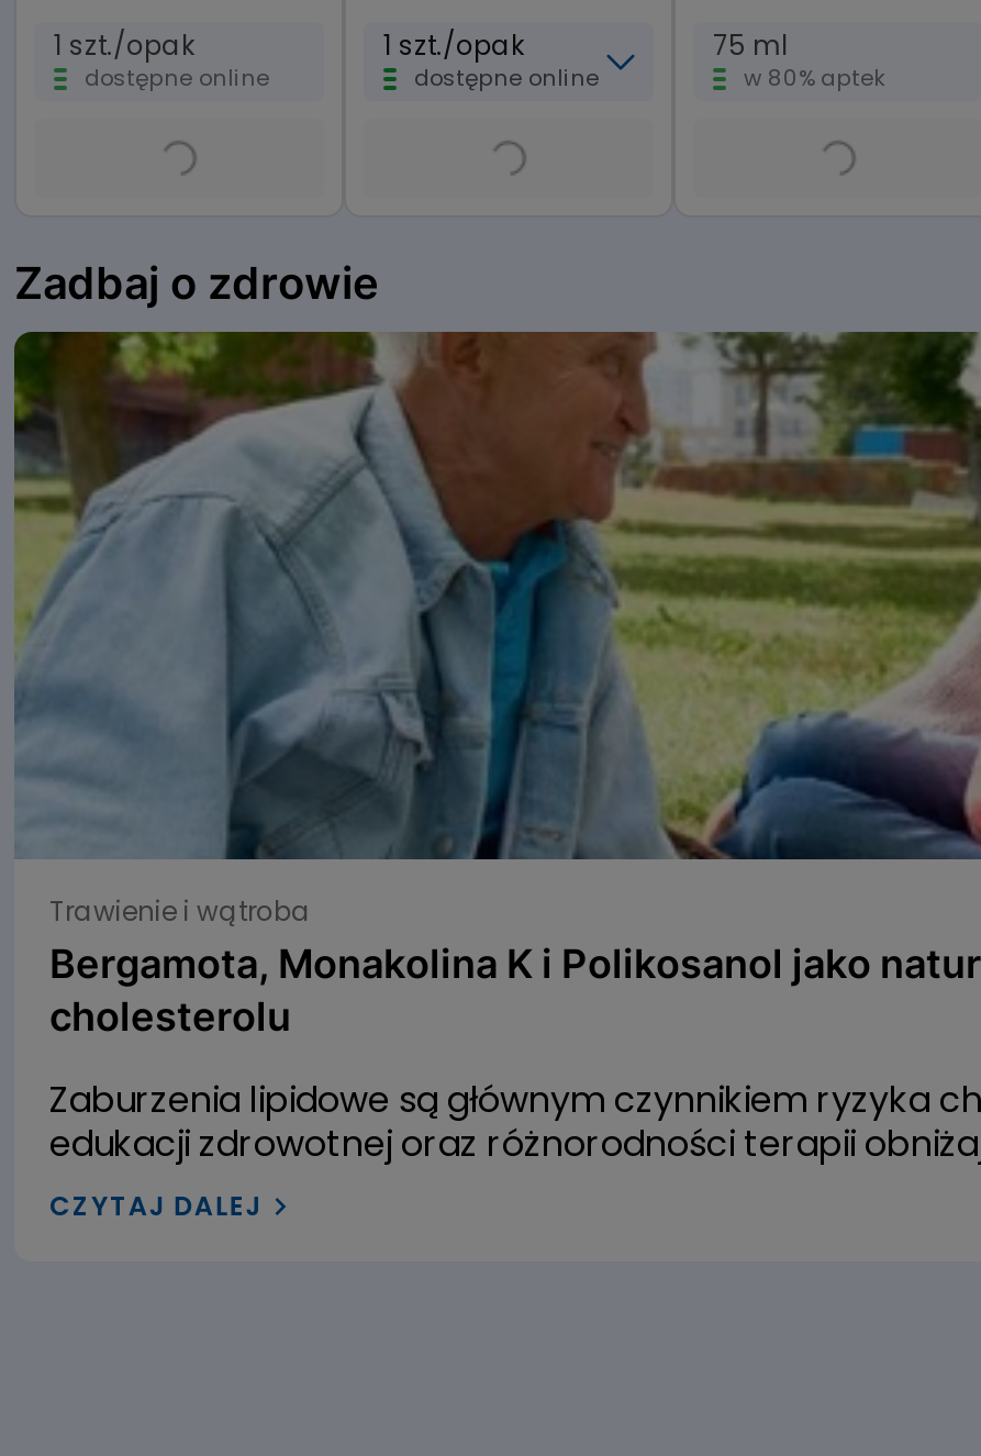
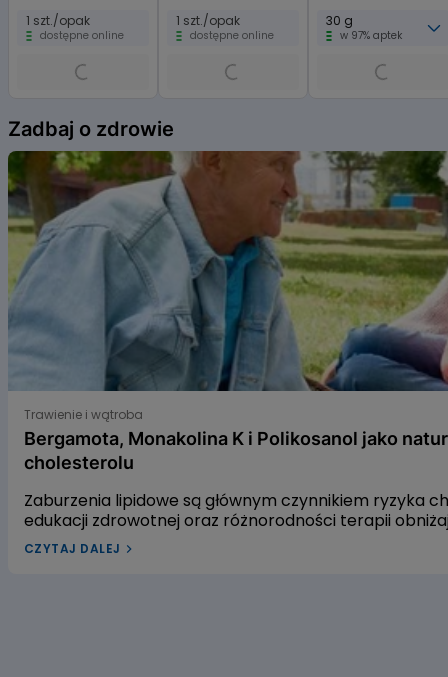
- 75 ml
- w 80% aptek
+ 30 g
+ w 97% aptek
